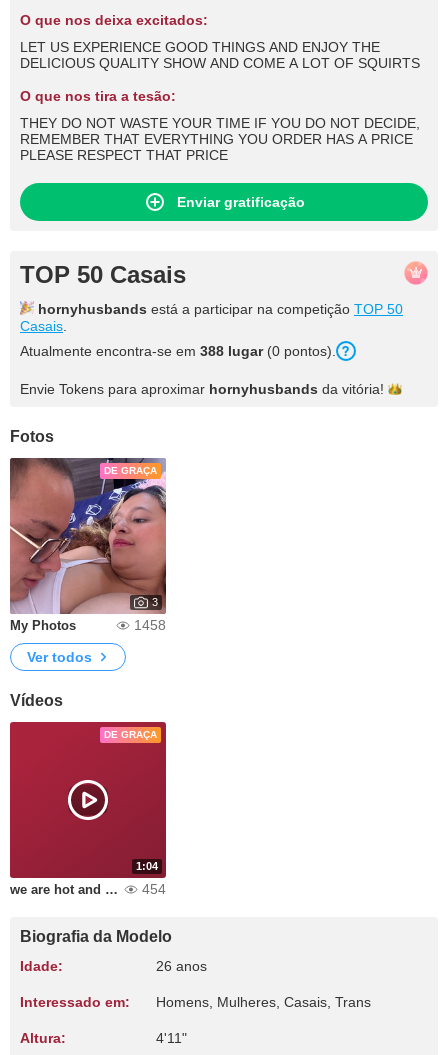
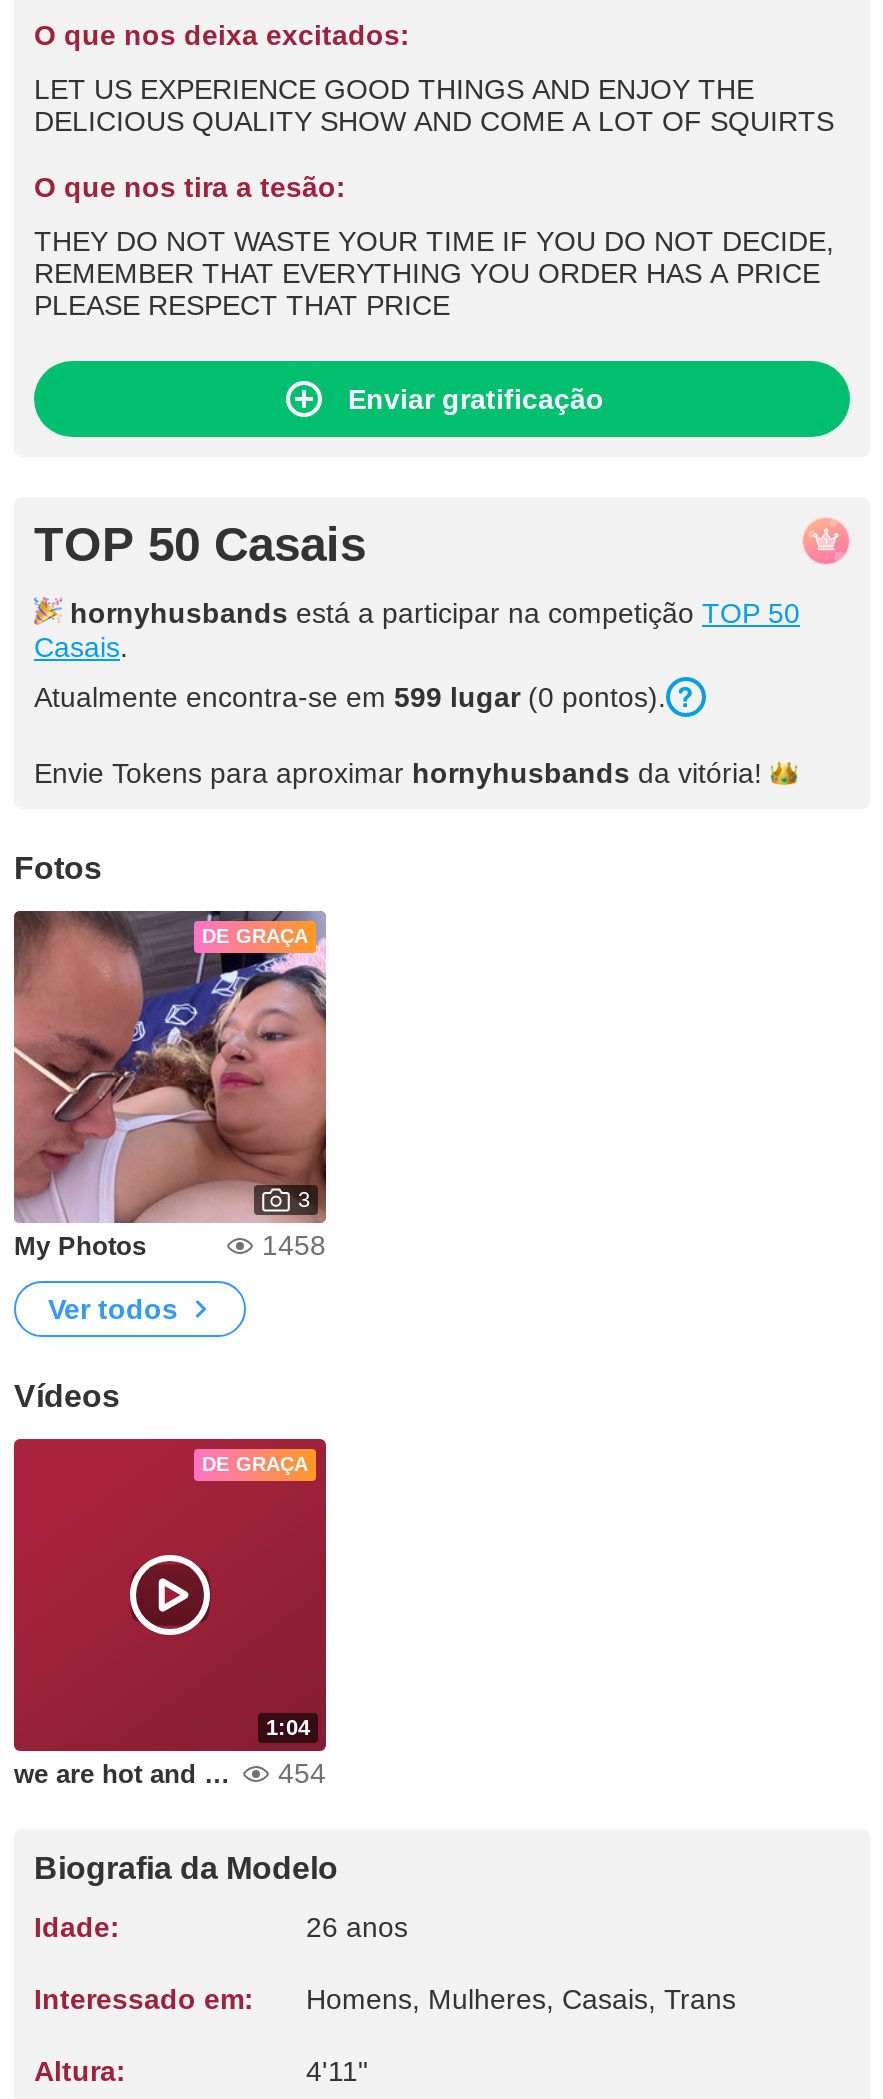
- Atualmente encontra-se em 388 lugar (0 pontos).
+ Atualmente encontra-se em 599 lugar (0 pontos).
